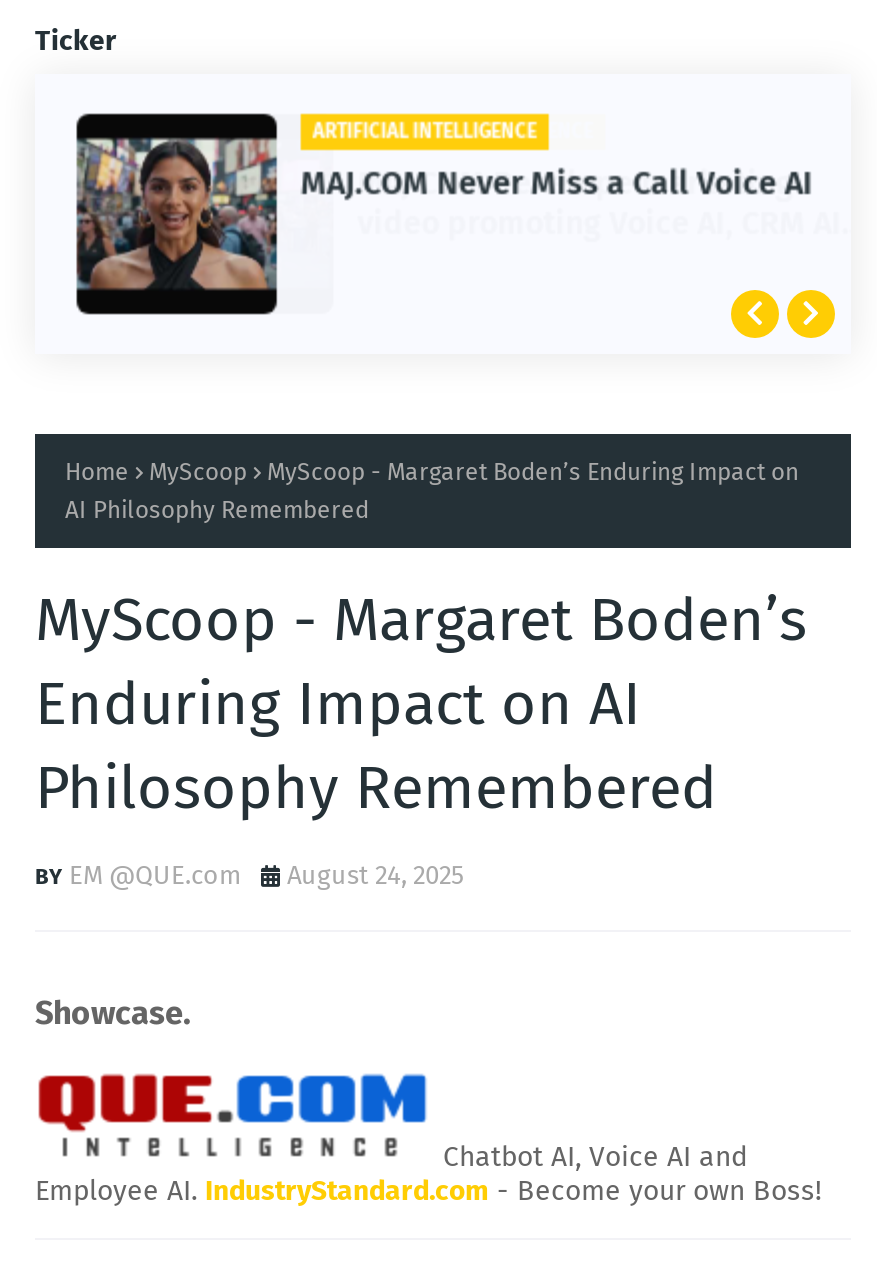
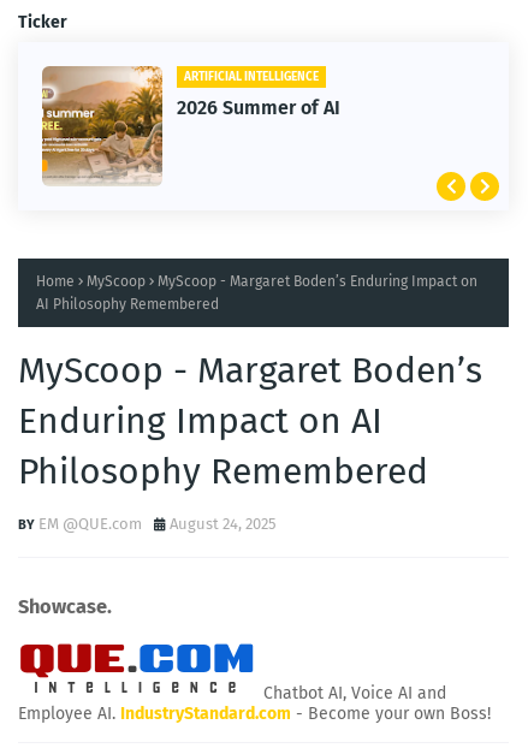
- [image]
- MAJ.COM Never Miss a Call Voice AI
+ [image]
+ 2026 Summer of AI
